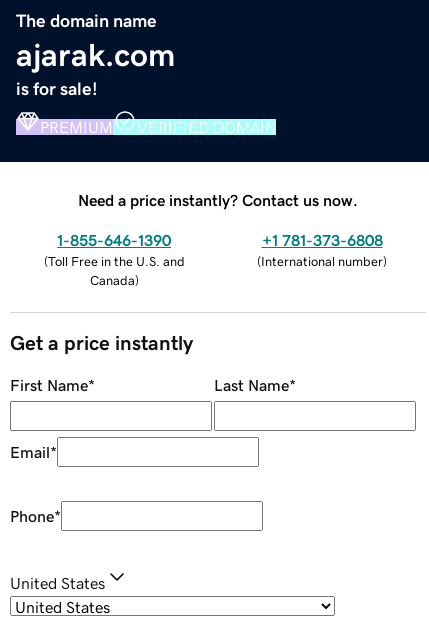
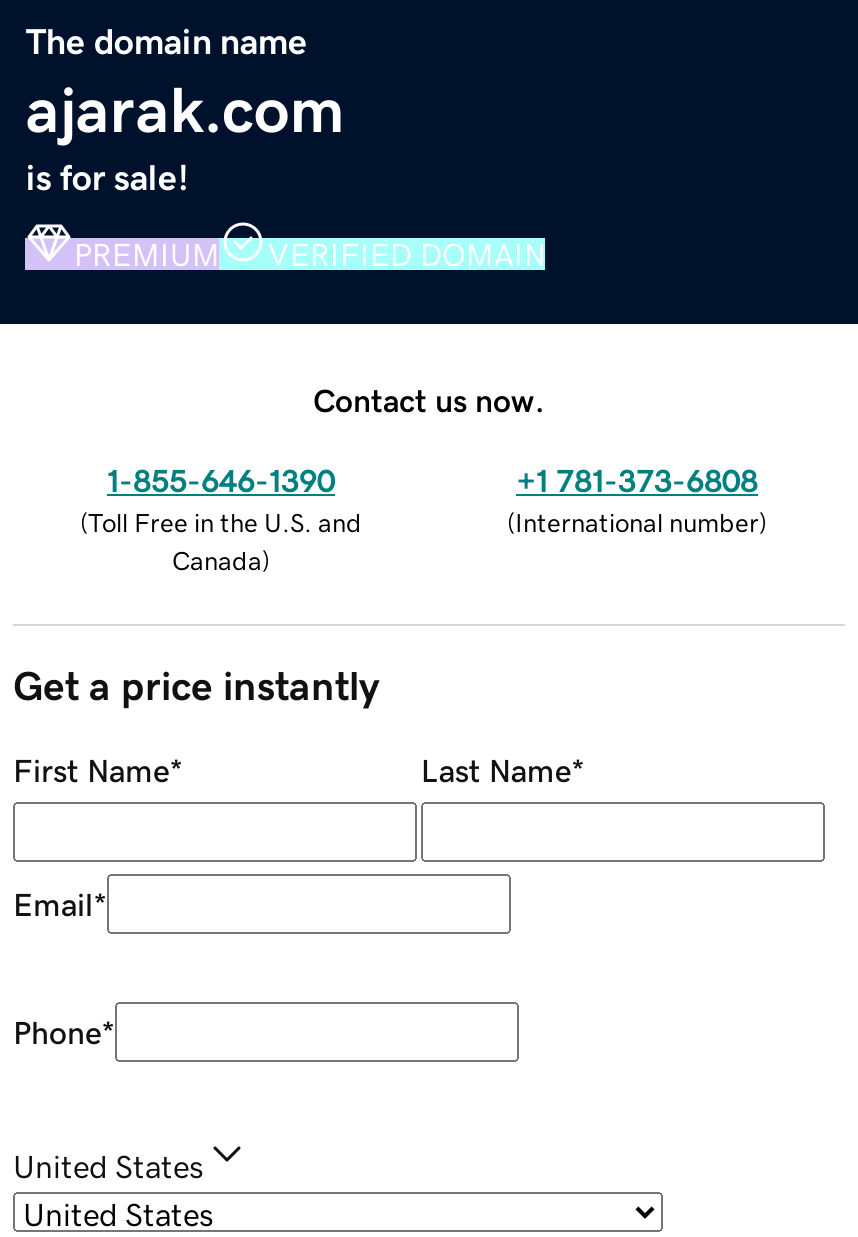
- Need a price instantly? Contact us now.
+ Contact us now.
